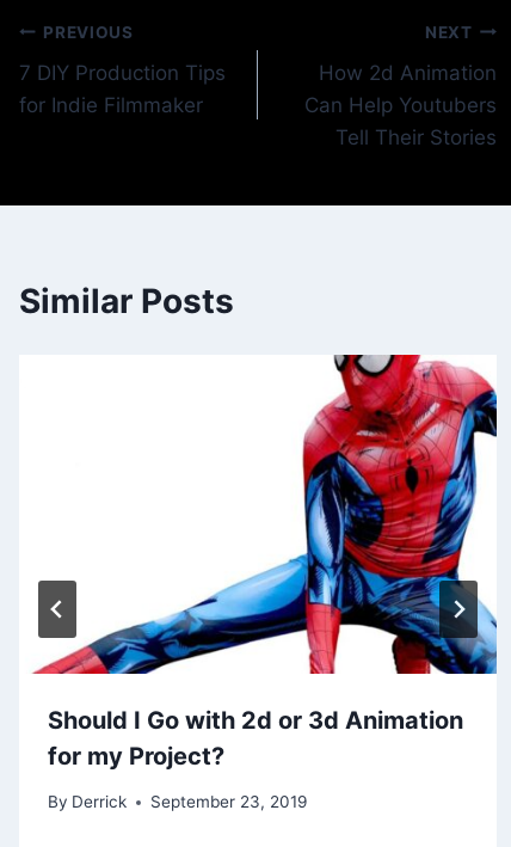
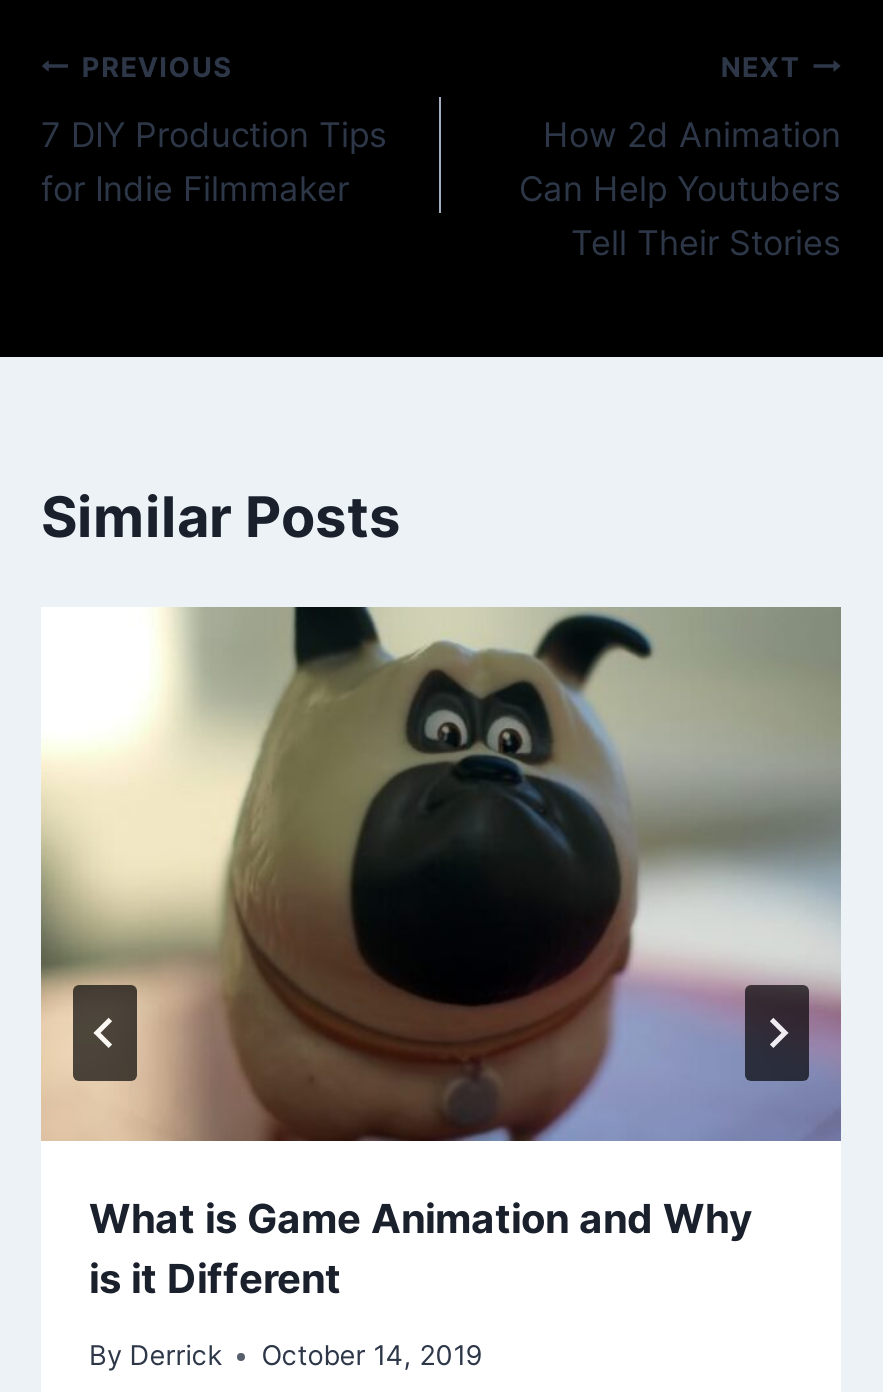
- [image]
- Should I Go with 2d or 3d Animation
- for my Project?
+ [image]
+ What is Game Animation and Why
+ is it Different

- By Derrick September 23, 2019
+ By Derrick October 14, 2019
